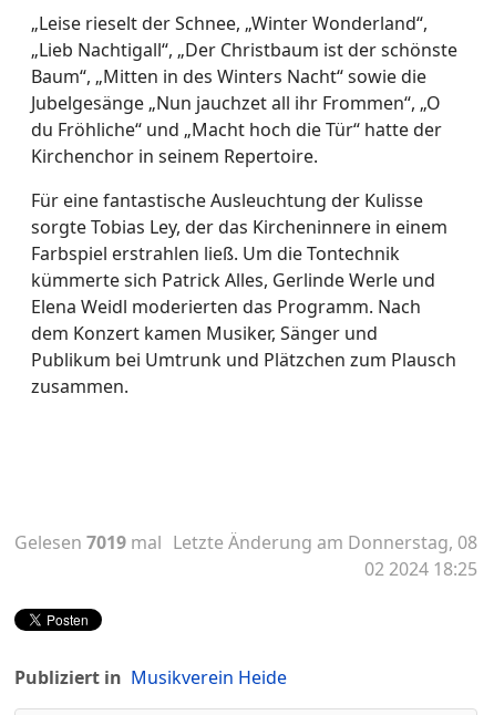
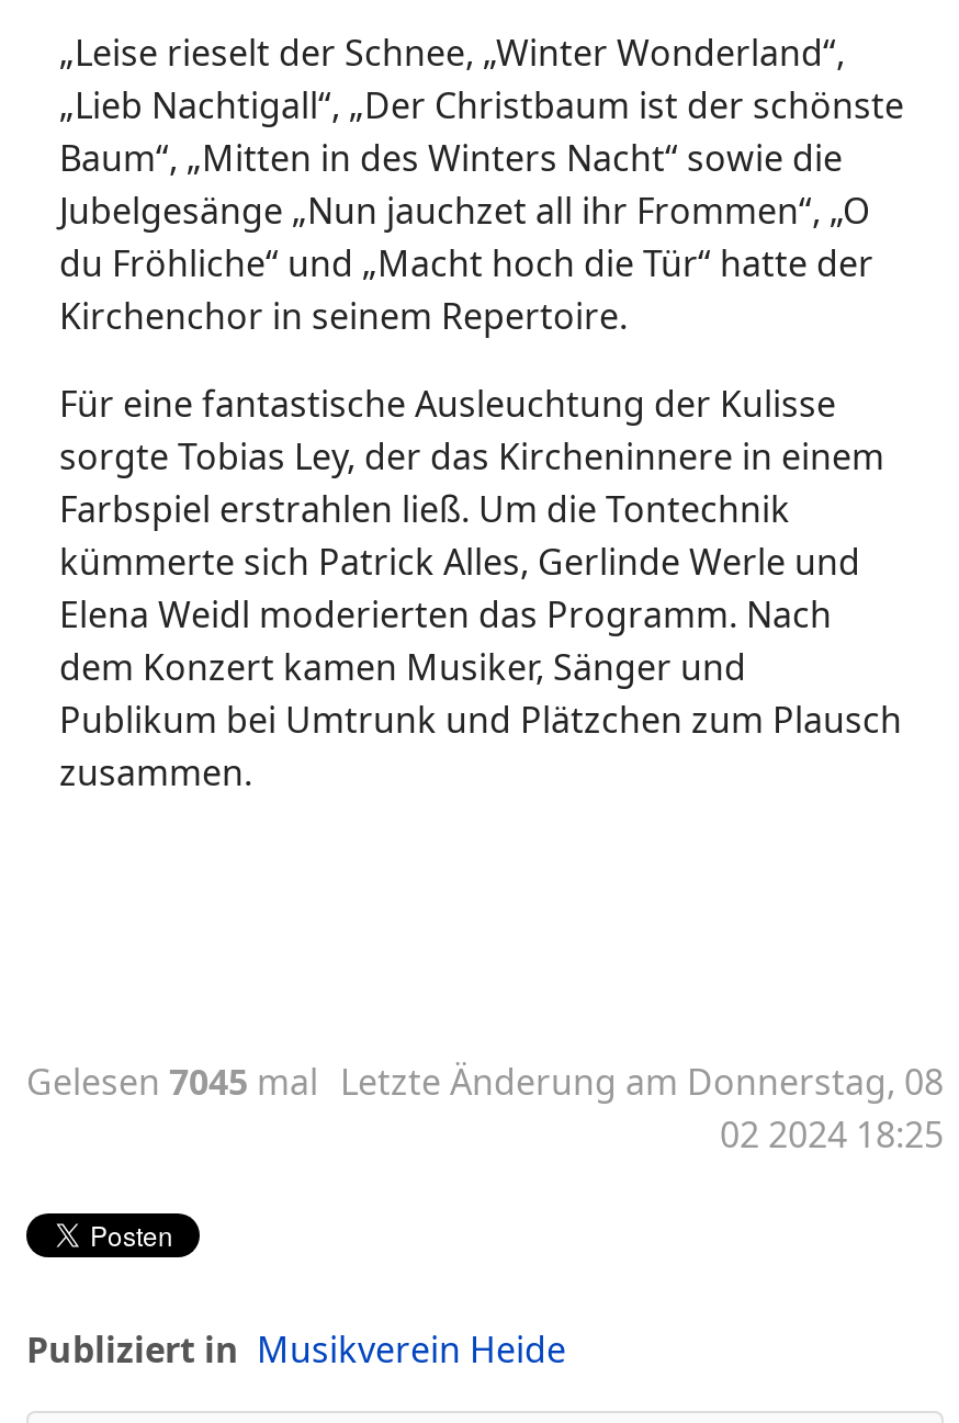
- Gelesen 7019 mal Letzte Änderung am Donnerstag, 08
+ Gelesen 7045 mal Letzte Änderung am Donnerstag, 08
